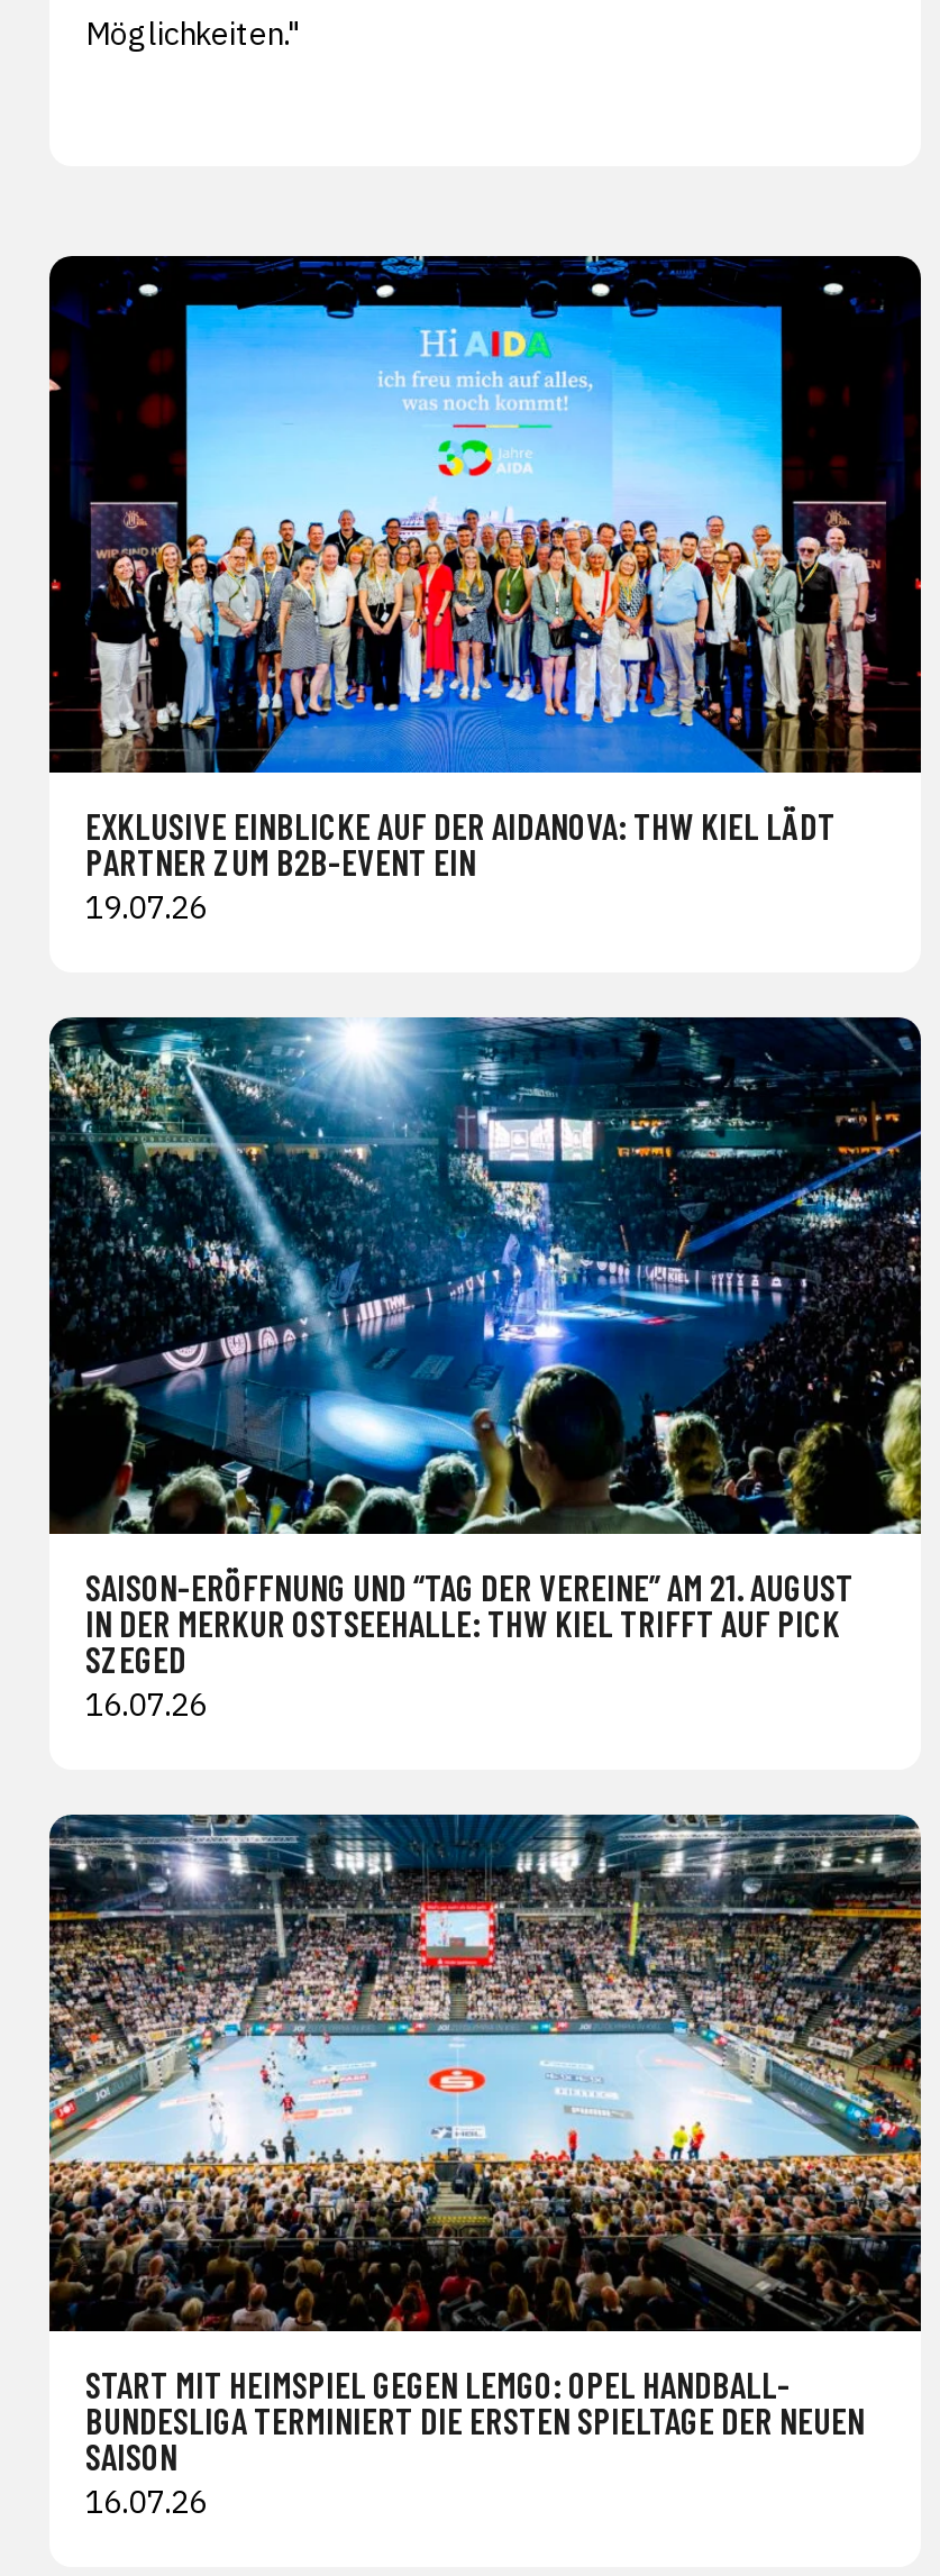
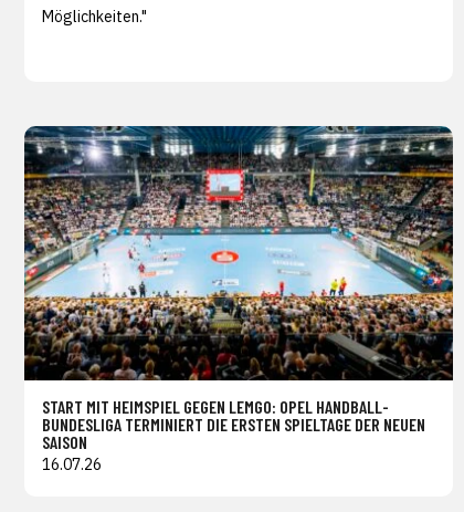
- [image]
- EXKLUSIVE EINBLICKE AUF DER AIDANOVA: THW KIEL LÄDT
- PARTNER ZUM B2B-EVENT EIN
- 19.07.26

- [image]
- SAISON-ERÖFFNUNG UND “TAG DER VEREINE” AM 21. AUGUST
- IN DER MERKUR OSTSEEHALLE: THW KIEL TRIFFT AUF PICK
- SZEGED
- 16.07.26
